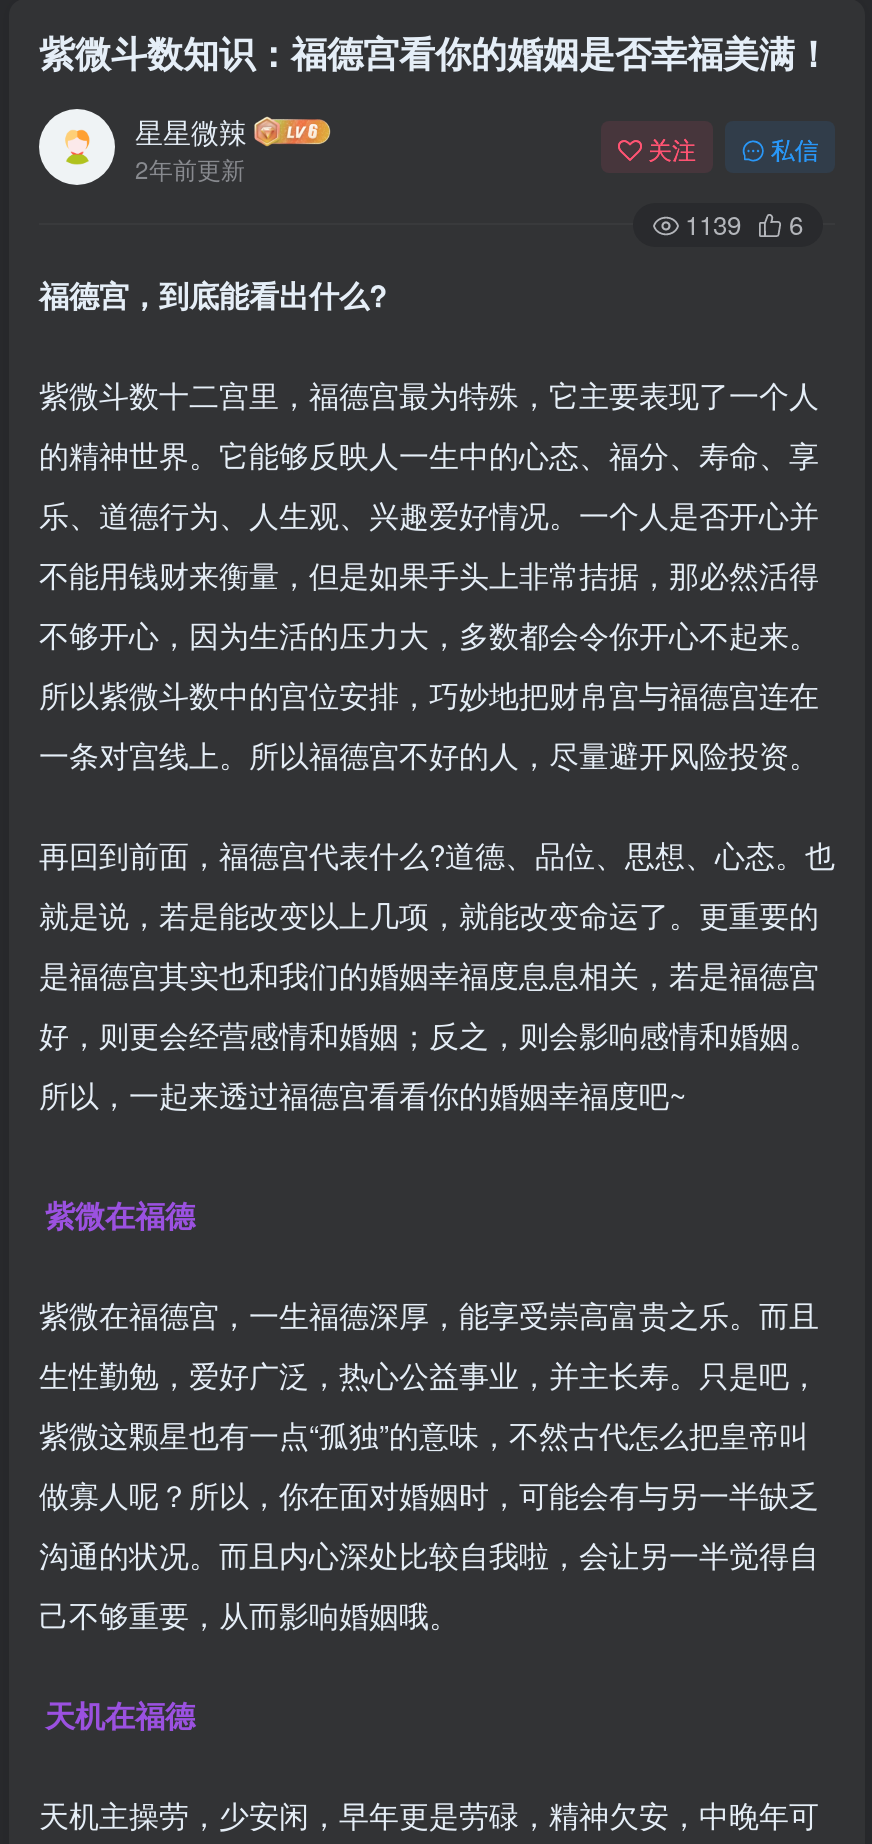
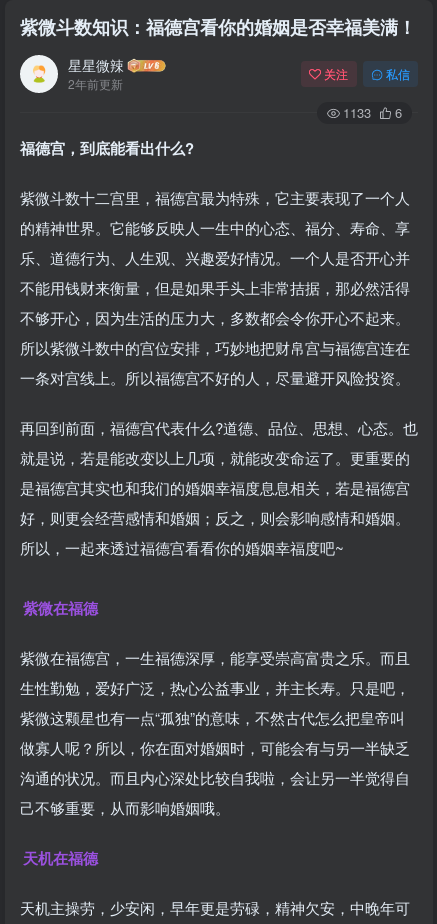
- 1139 6
+ 1133 6
